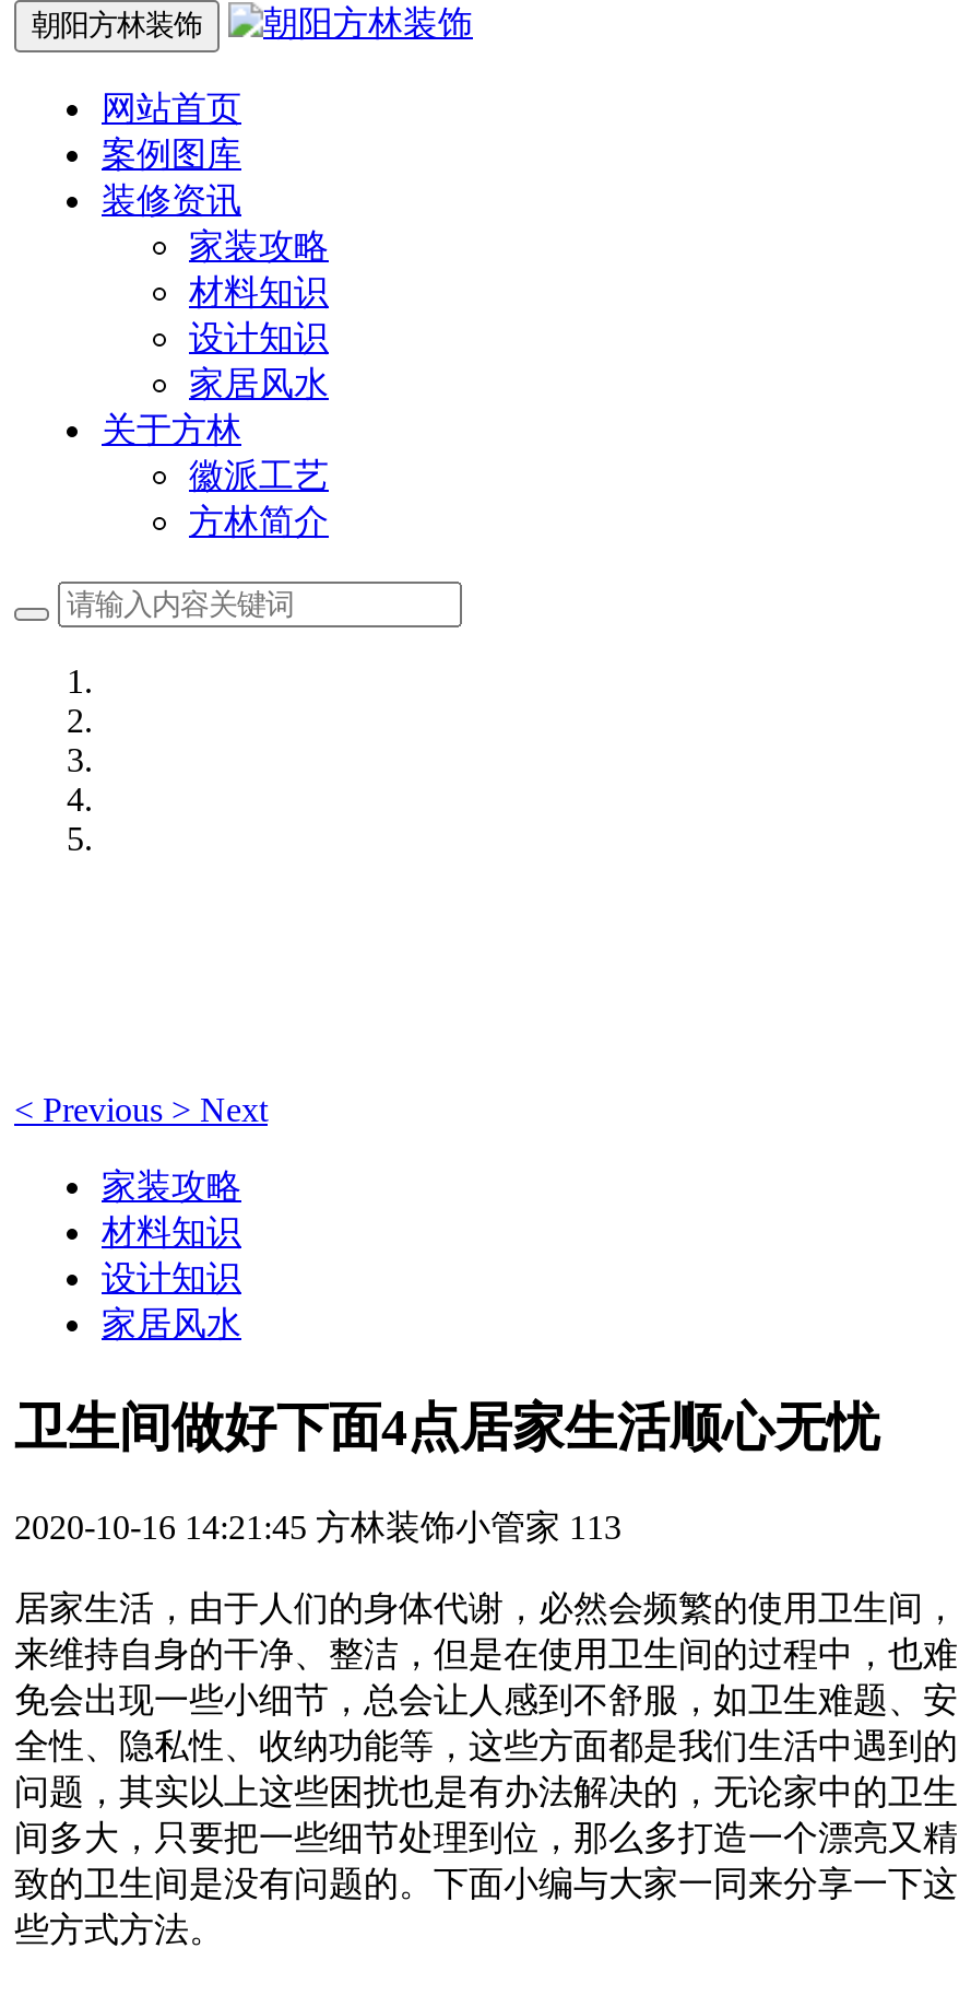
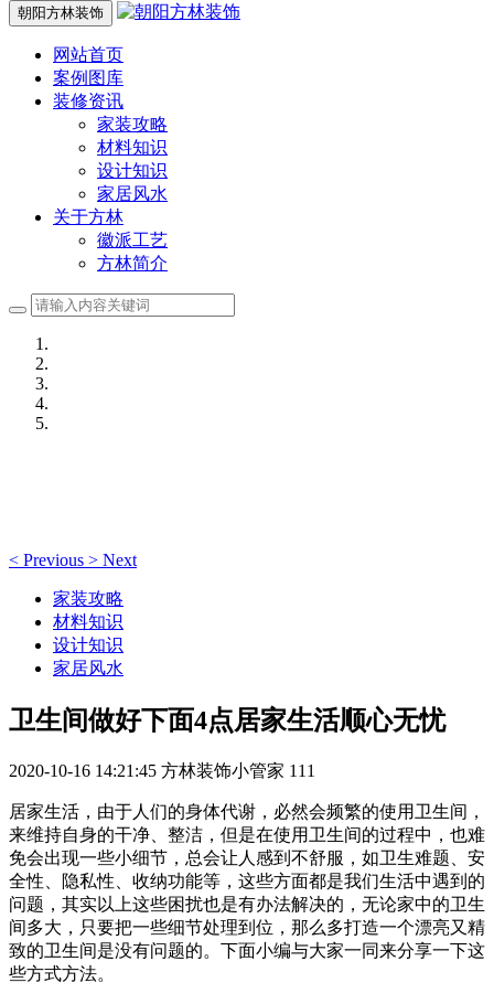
- 2020-10-16 14:21:45 方林装饰小管家 113
+ 2020-10-16 14:21:45 方林装饰小管家 111
